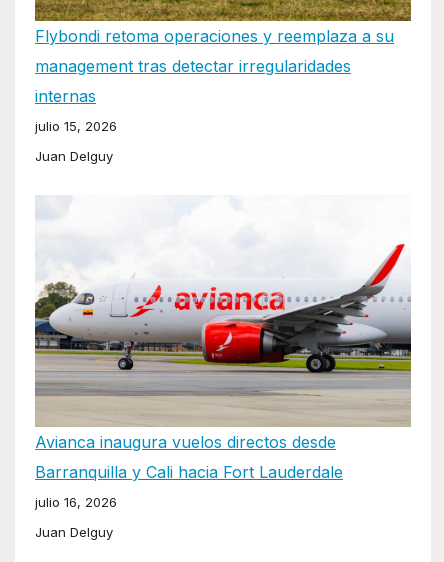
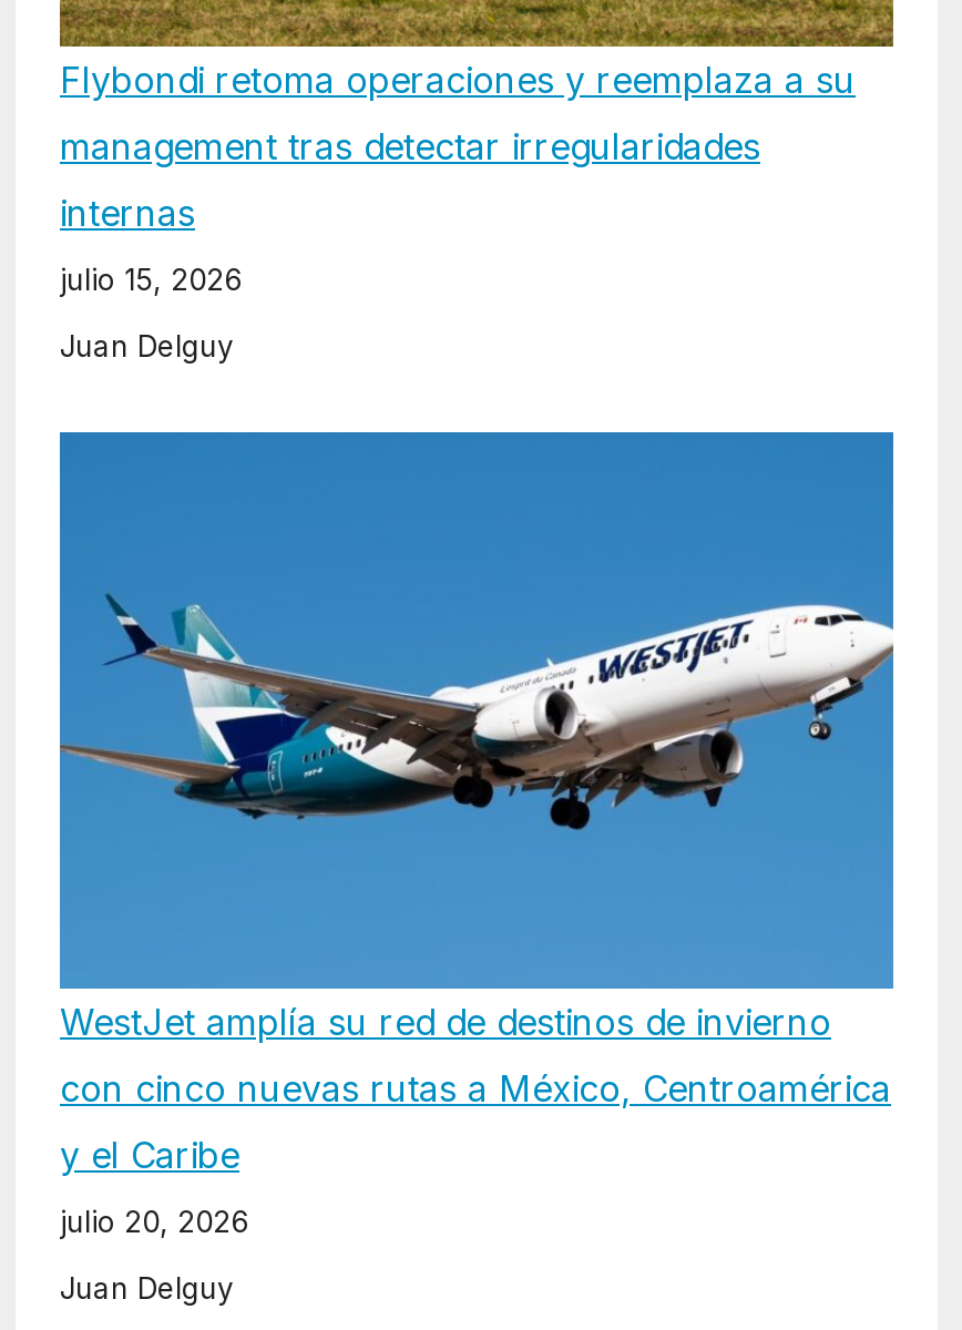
- [image]
- Avianca inaugura vuelos directos desde
- Barranquilla y Cali hacia Fort Lauderdale
- julio 16, 2026
+ [image]
+ WestJet amplía su red de destinos de invierno
+ con cinco nuevas rutas a México, Centroamérica
+ y el Caribe
+ julio 20, 2026
